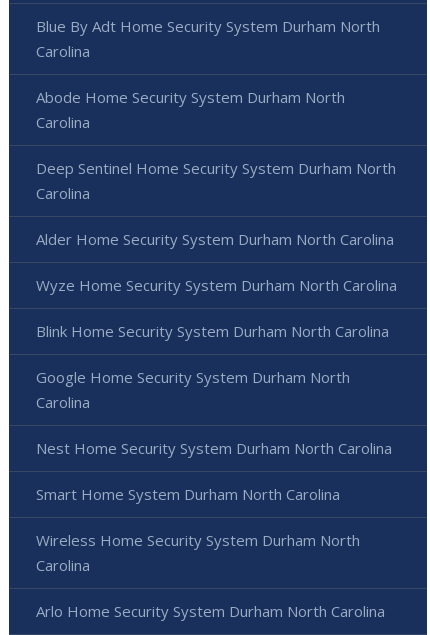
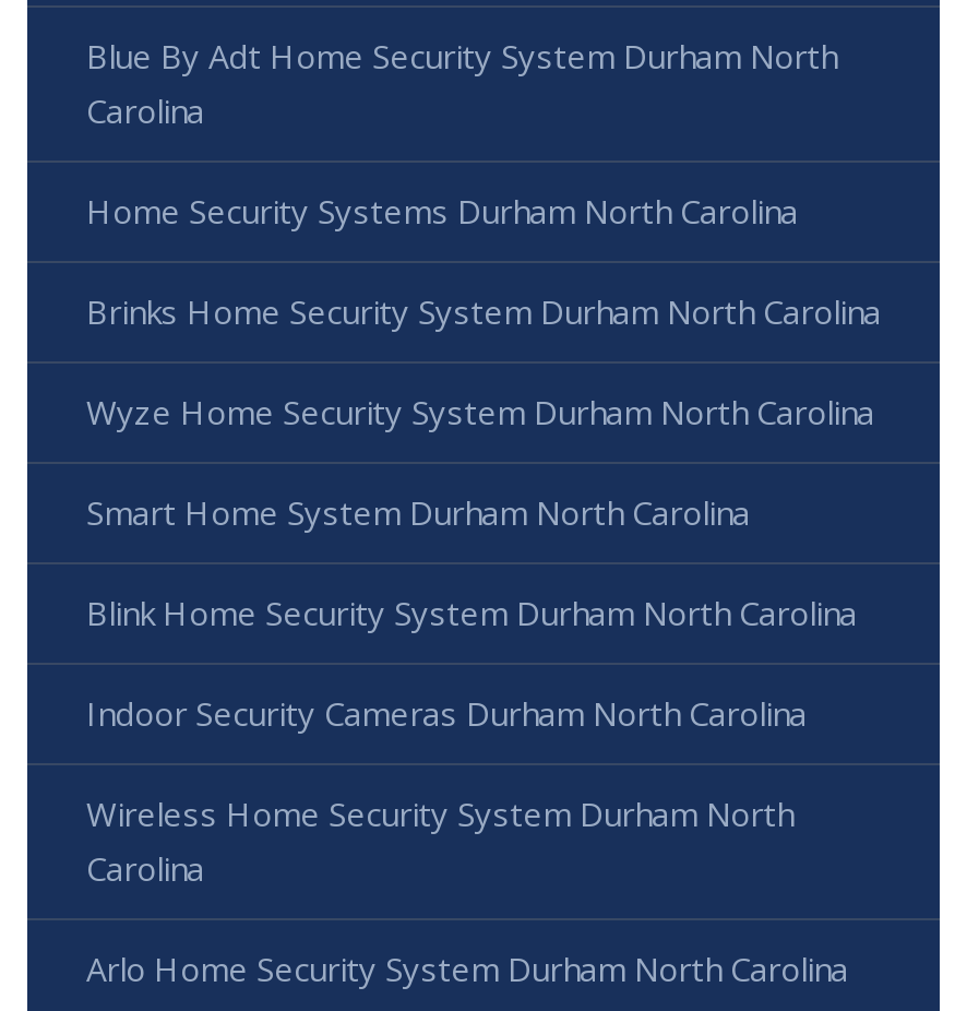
- Abode Home Security System Durham North
- Carolina
- Deep Sentinel Home Security System Durham North
- Carolina
- Alder Home Security System Durham North Carolina
+ Home Security Systems Durham North Carolina
+ Brinks Home Security System Durham North Carolina

- Google Home Security System Durham North
- Carolina
- Nest Home Security System Durham North Carolina
+ Indoor Security Cameras Durham North Carolina

moved up: Smart Home System Durham North Carolina
